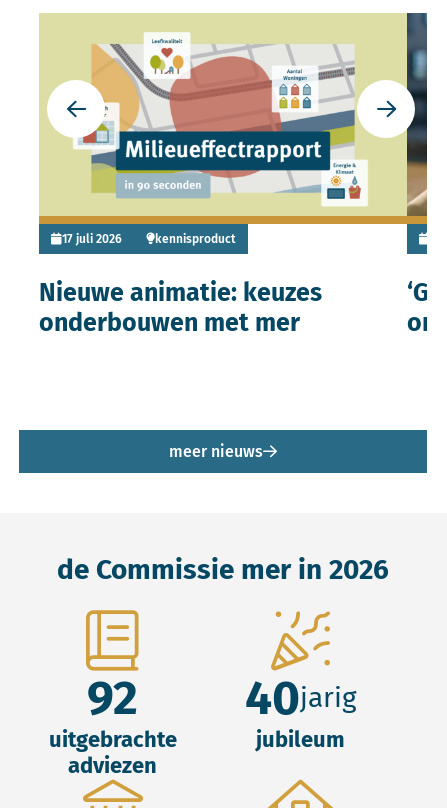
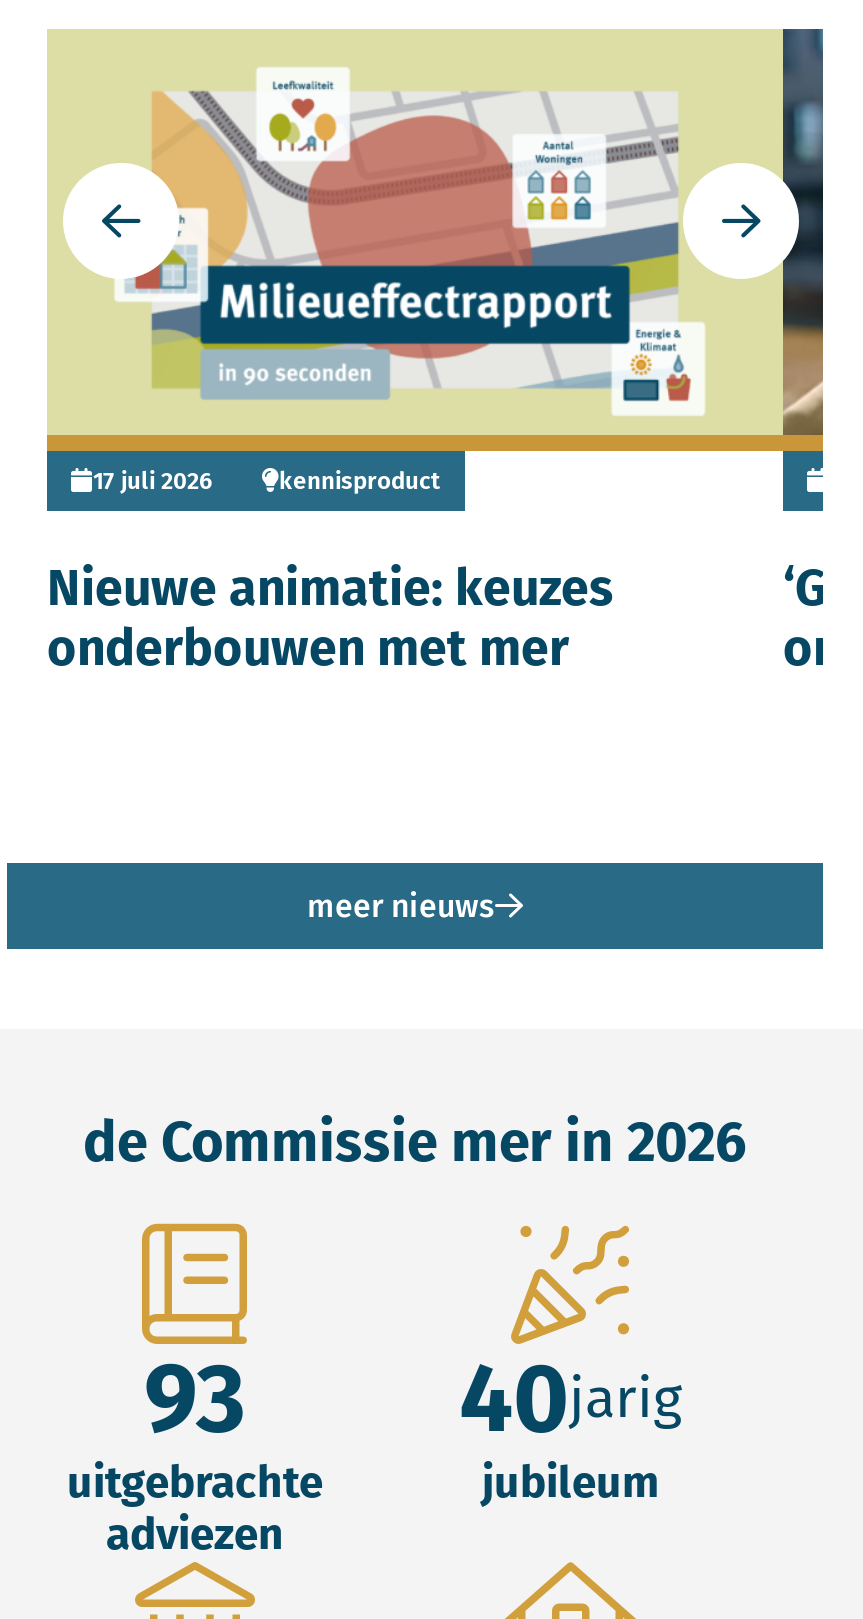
- 92
+ 93
